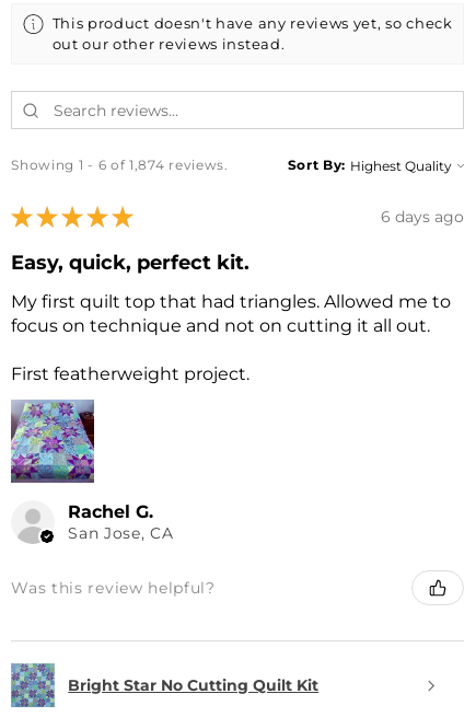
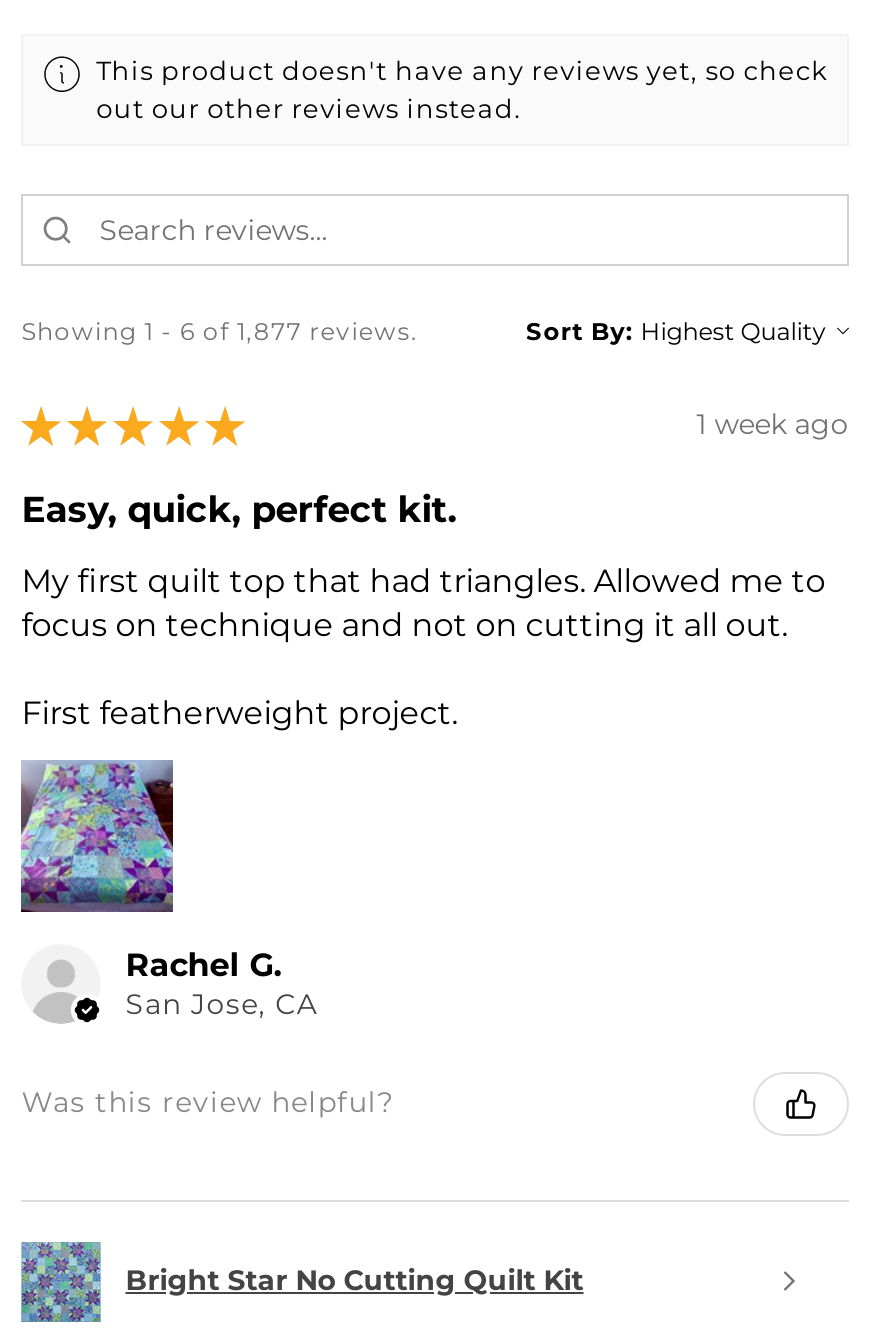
- Showing 1 - 6 of 1,874 reviews.
+ Showing 1 - 6 of 1,877 reviews.

- 6 days ago
+ 1 week ago
